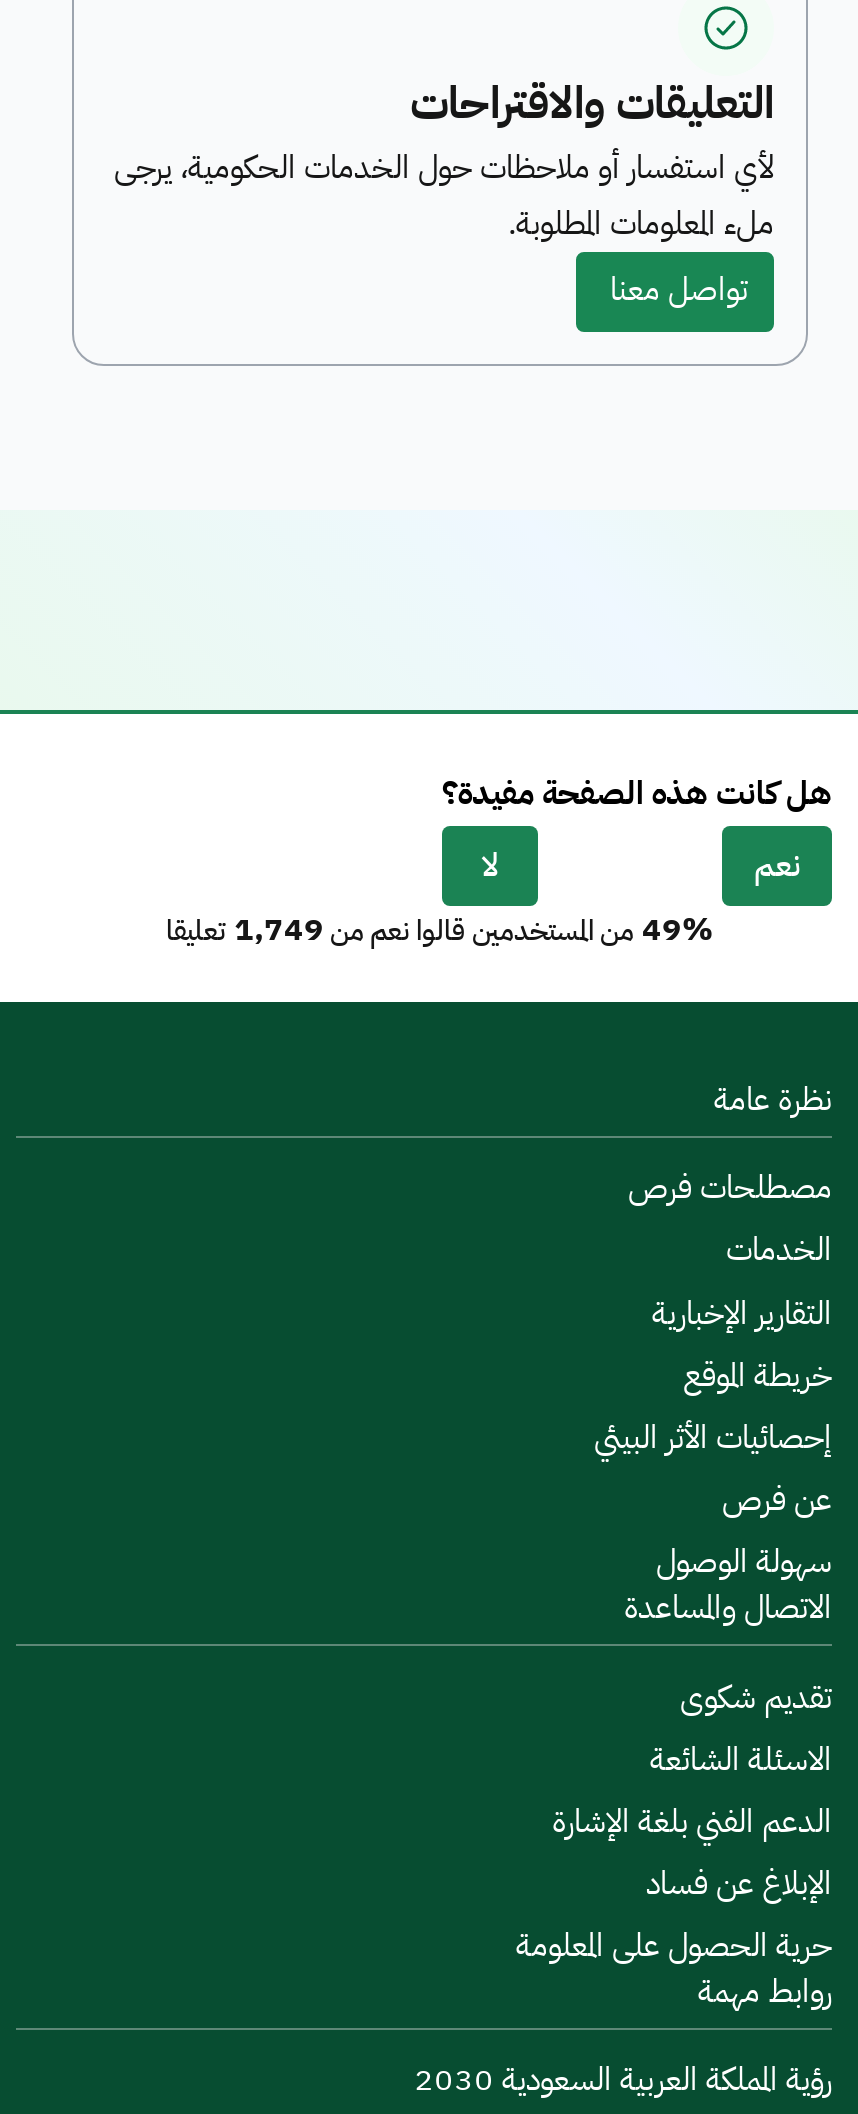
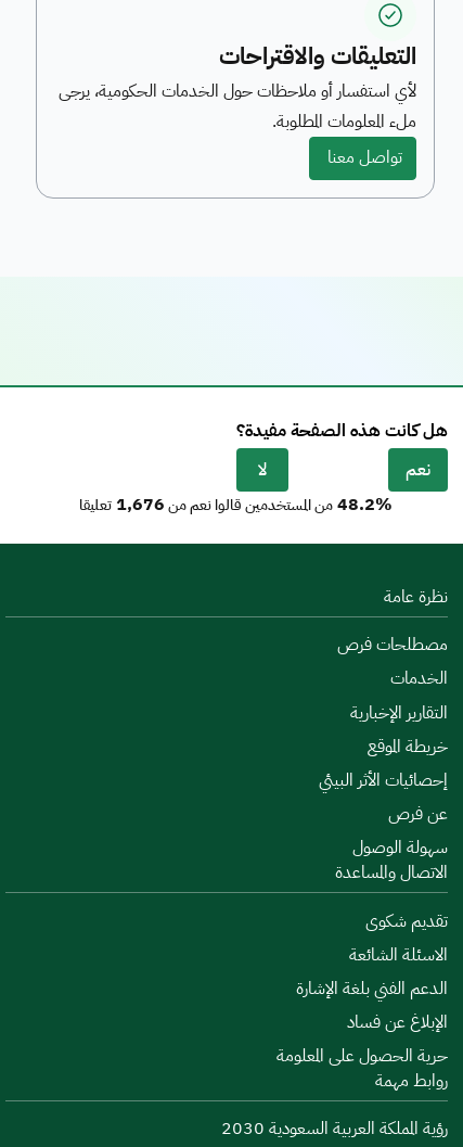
- 49% من المستخدمين قالوا نعم من 1,749 تعليقا
+ 48.2% من المستخدمين قالوا نعم من 1,676 تعليقا
